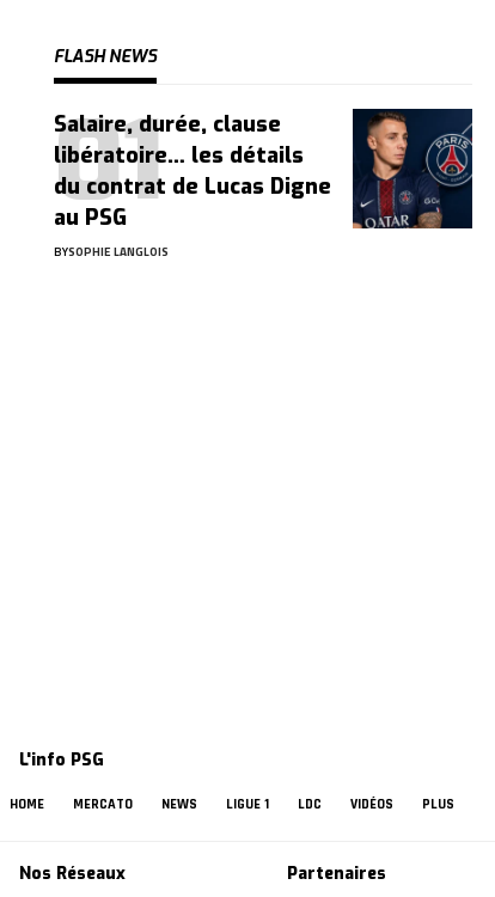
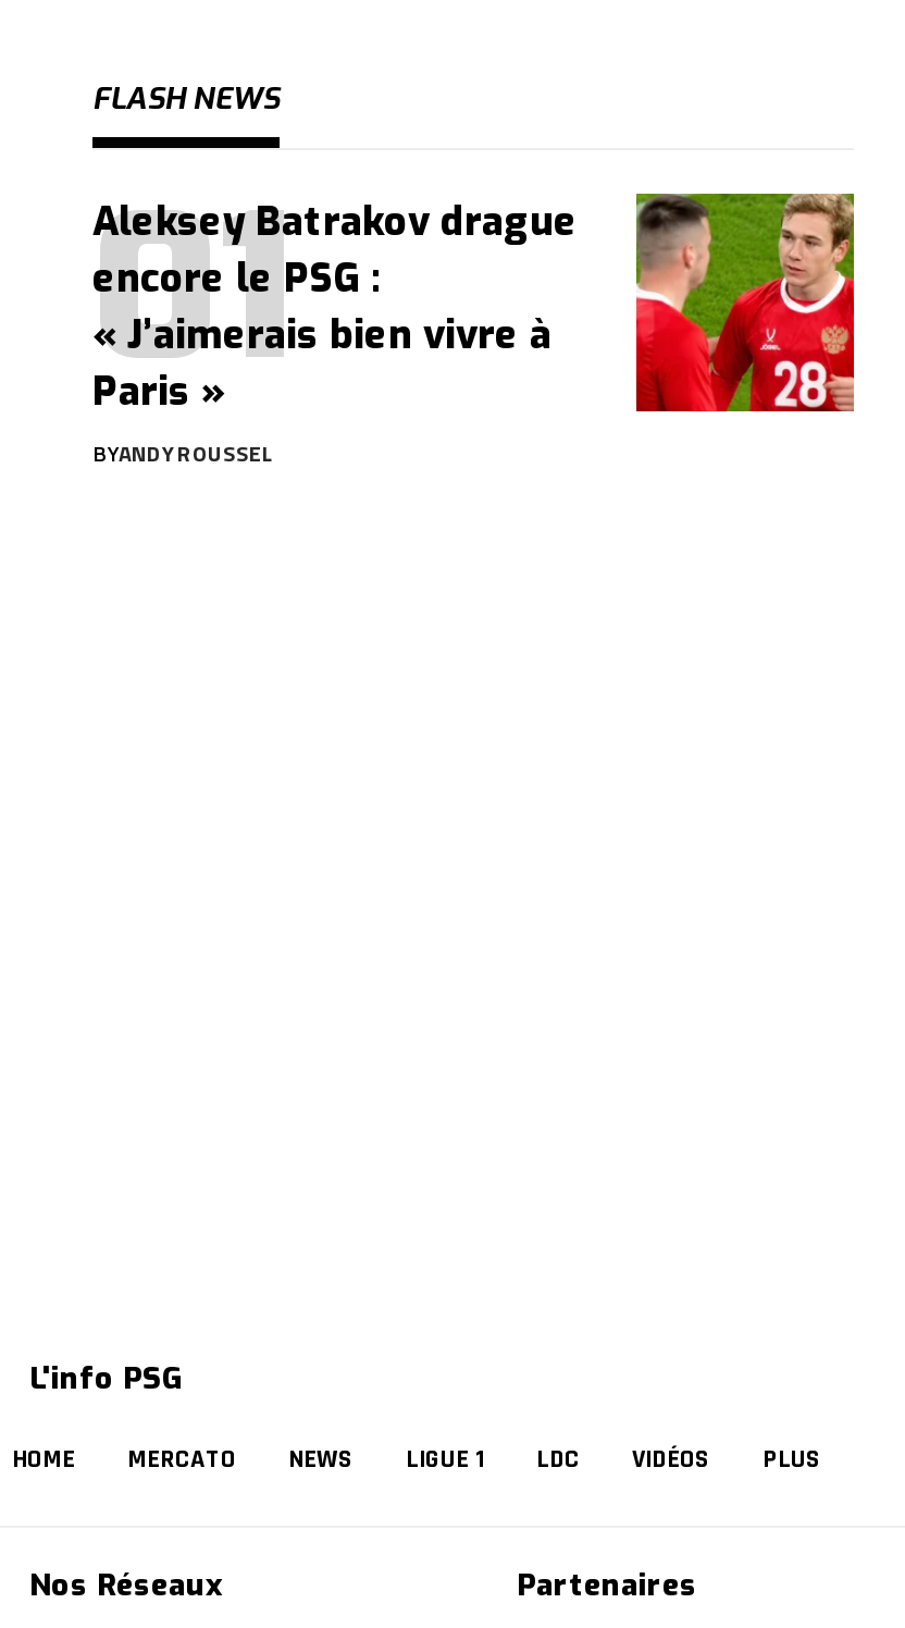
- [image]
- Salaire, durée, clause
- libératoire… les détails
- du contrat de Lucas Digne
- au PSG
- BYSOPHIE LANGLOIS
+ [image]
+ Aleksey Batrakov drague
+ encore le PSG :
+ « J’aimerais bien vivre à
+ Paris »
+ BYANDY ROUSSEL
